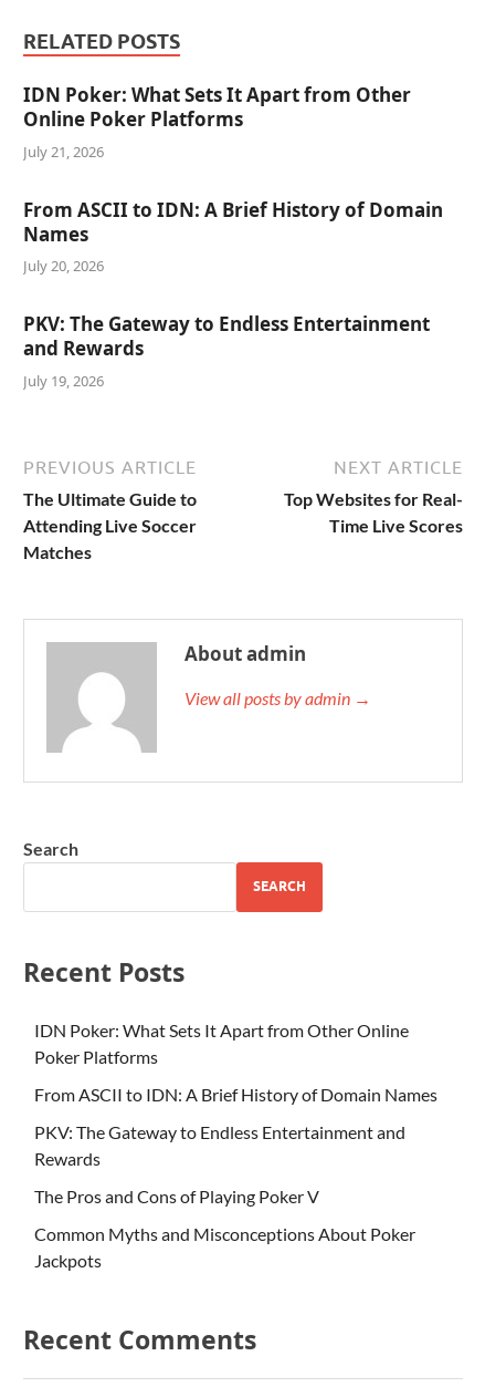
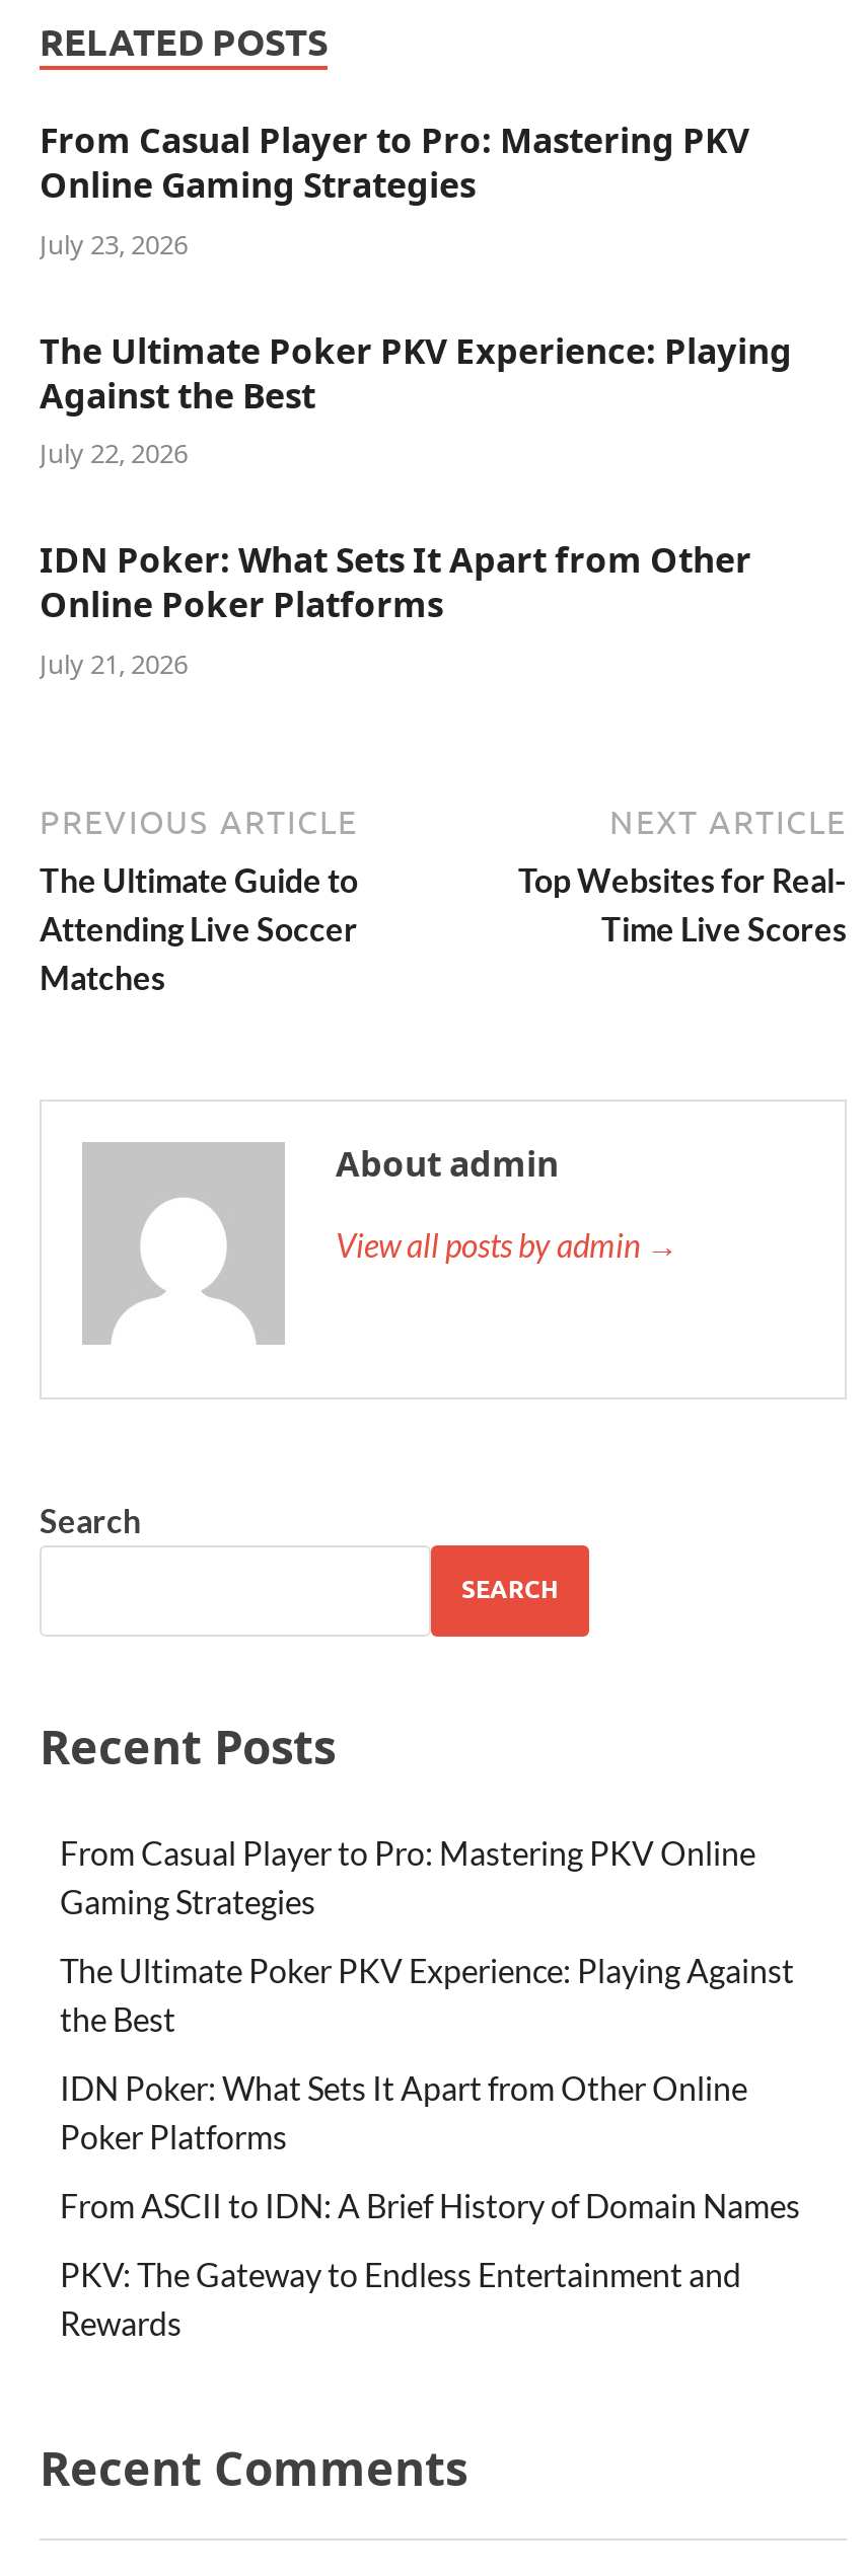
+ From Casual Player to Pro: Mastering PKV
+ Online Gaming Strategies
+ July 23, 2026
+ The Ultimate Poker PKV Experience: Playing
+ Against the Best
+ July 22, 2026

moved down: IDN Poker: What Sets It Apart from Other | Online Poker Platforms | July 21, 2026

- From ASCII to IDN: A Brief History of Domain
- Names
- July 20, 2026
- PKV: The Gateway to Endless Entertainment
- and Rewards
- July 19, 2026

+ From Casual Player to Pro: Mastering PKV Online
+ Gaming Strategies
+ The Ultimate Poker PKV Experience: Playing Against
+ the Best

moved down: IDN Poker: What Sets It Apart from Other Online | Poker Platforms | From ASCII to IDN: A Brief History of Domain Names | PKV: The Gateway to Endless Entertainment and | Rewards

- The Pros and Cons of Playing Poker V
- Common Myths and Misconceptions About Poker
- Jackpots
